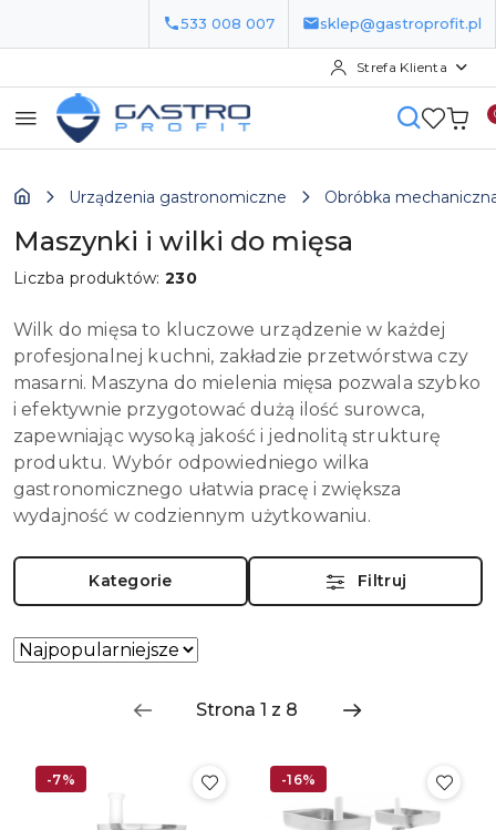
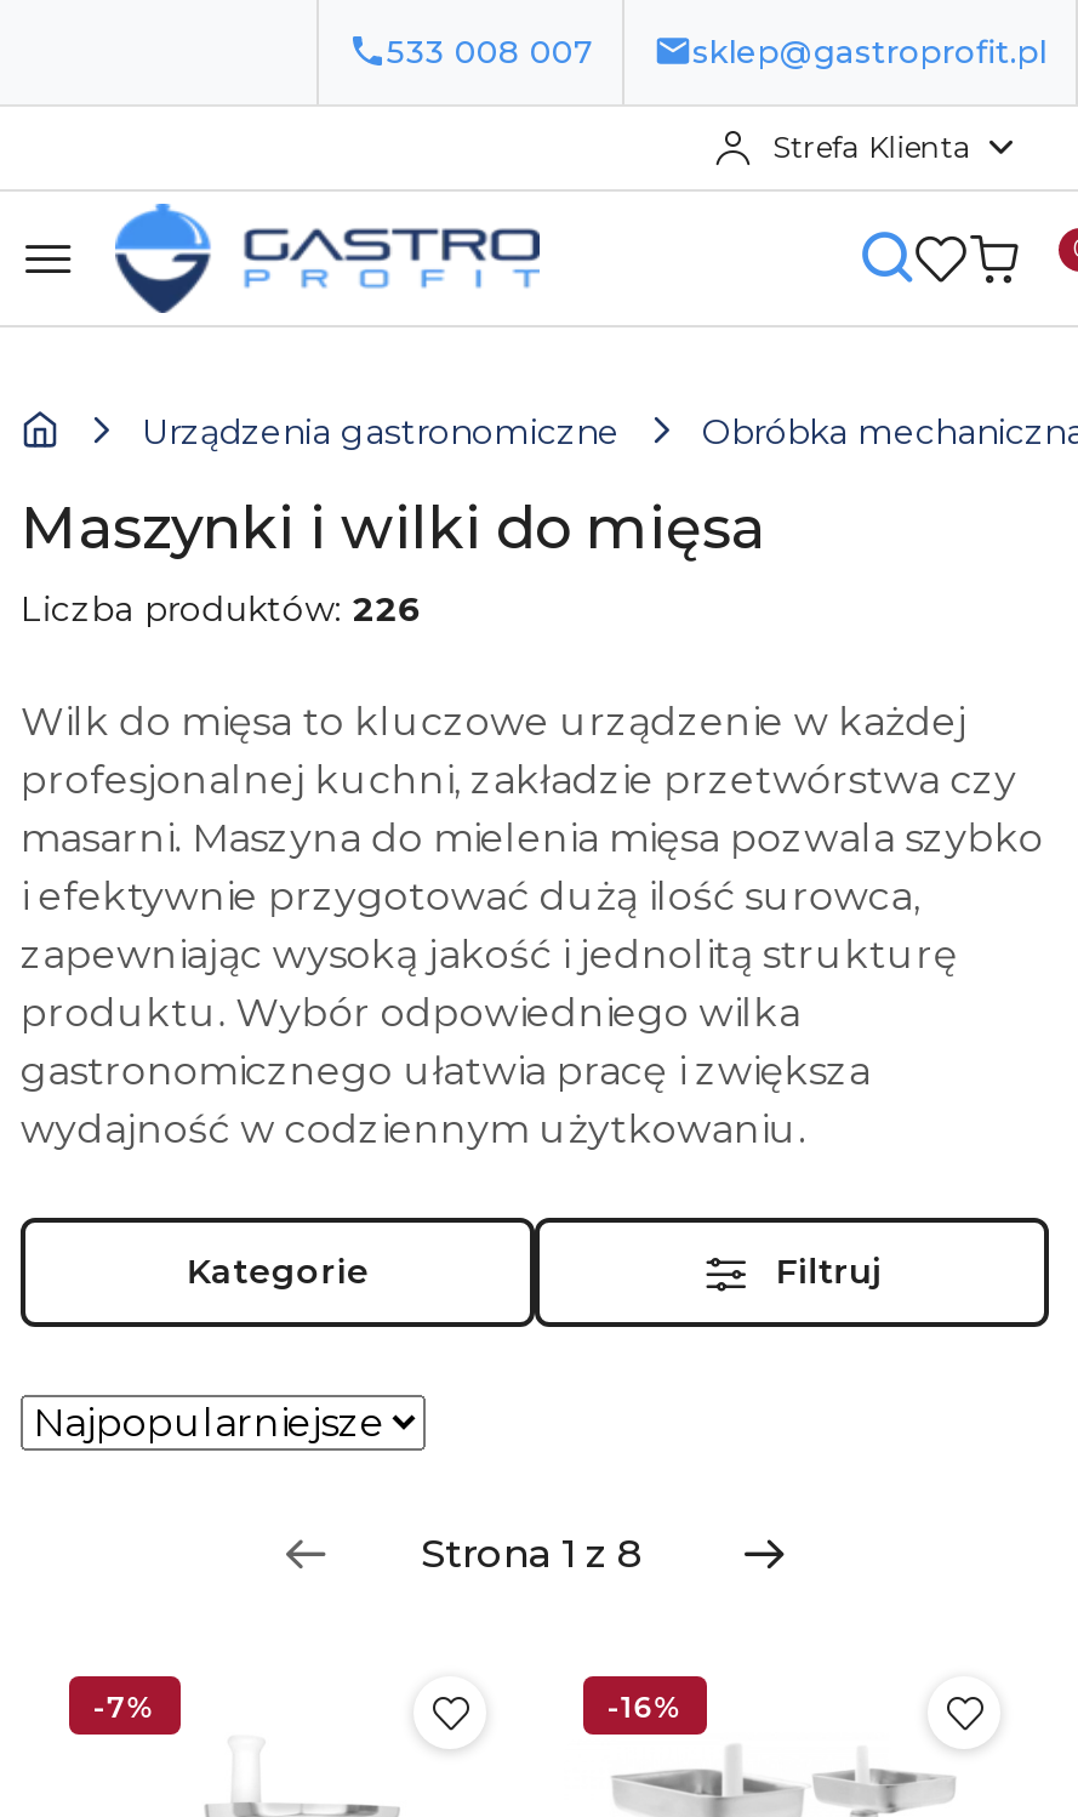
- Liczba produktów: 230
+ Liczba produktów: 226
